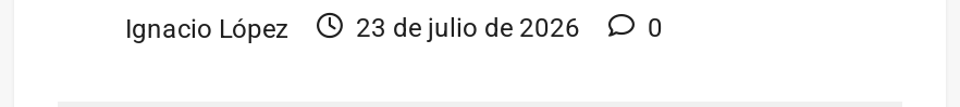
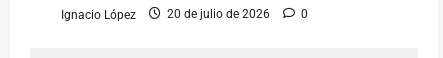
- Ignacio López 23 de julio de 2026 0
+ Ignacio López 20 de julio de 2026 0
